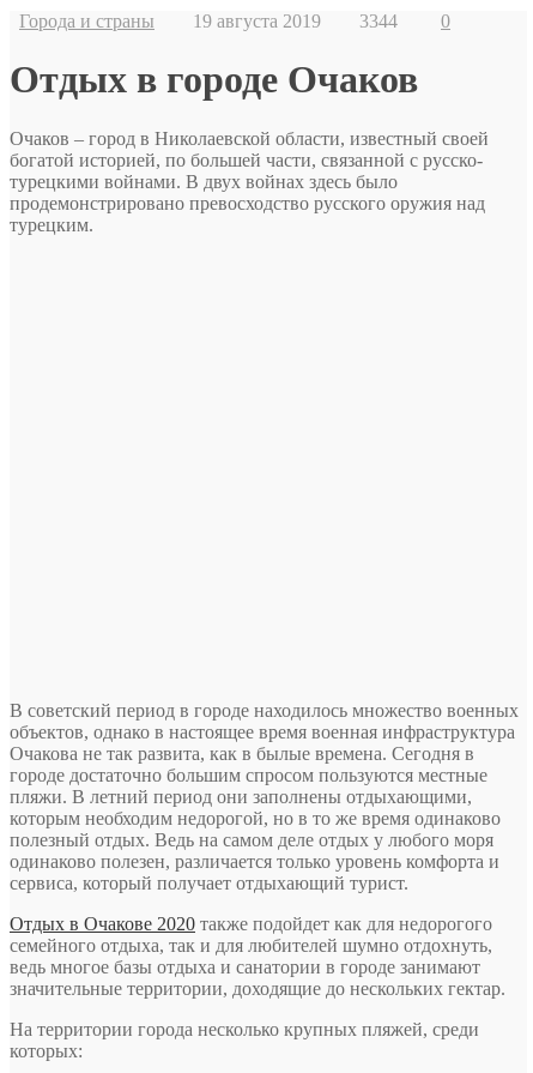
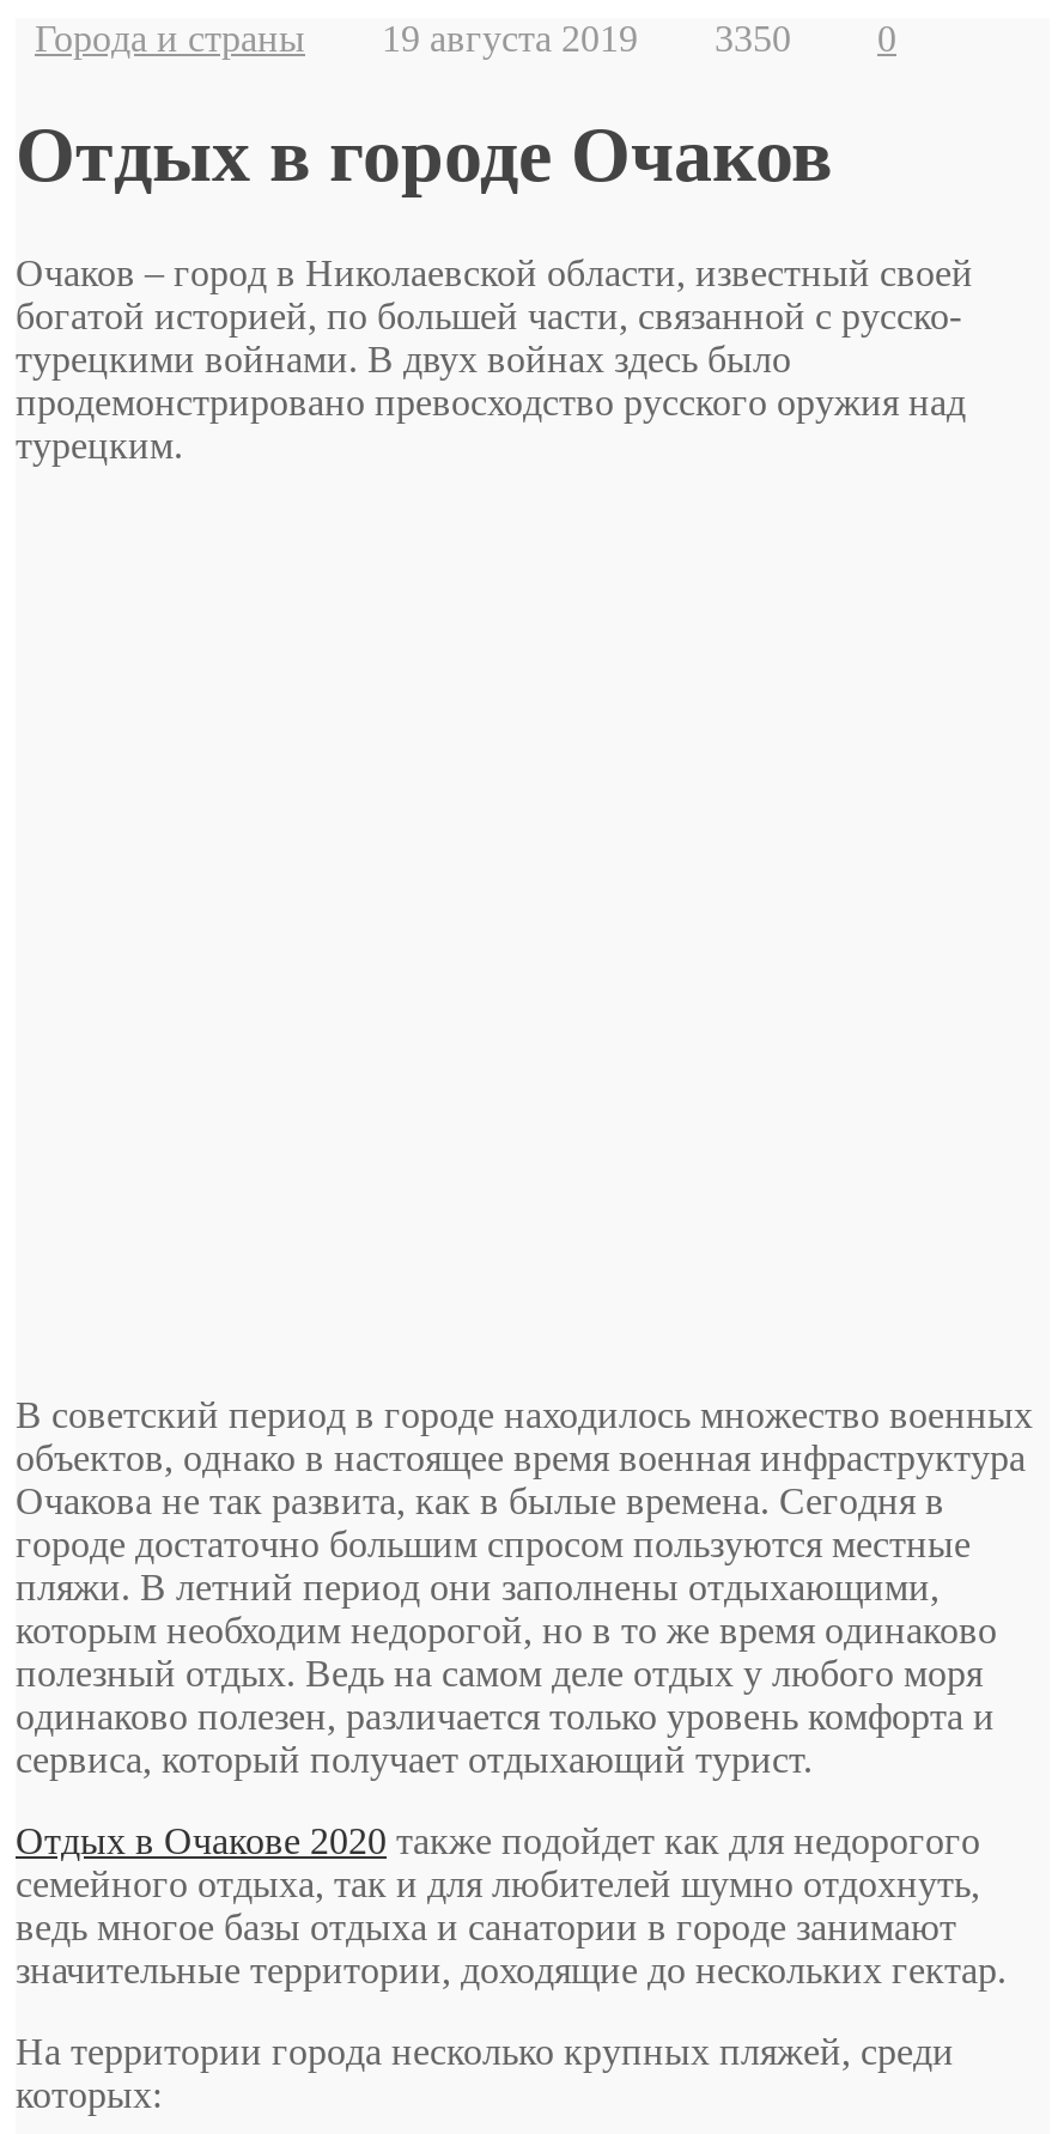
- Города и страны 19 августа 2019 3344 0
+ Города и страны 19 августа 2019 3350 0
